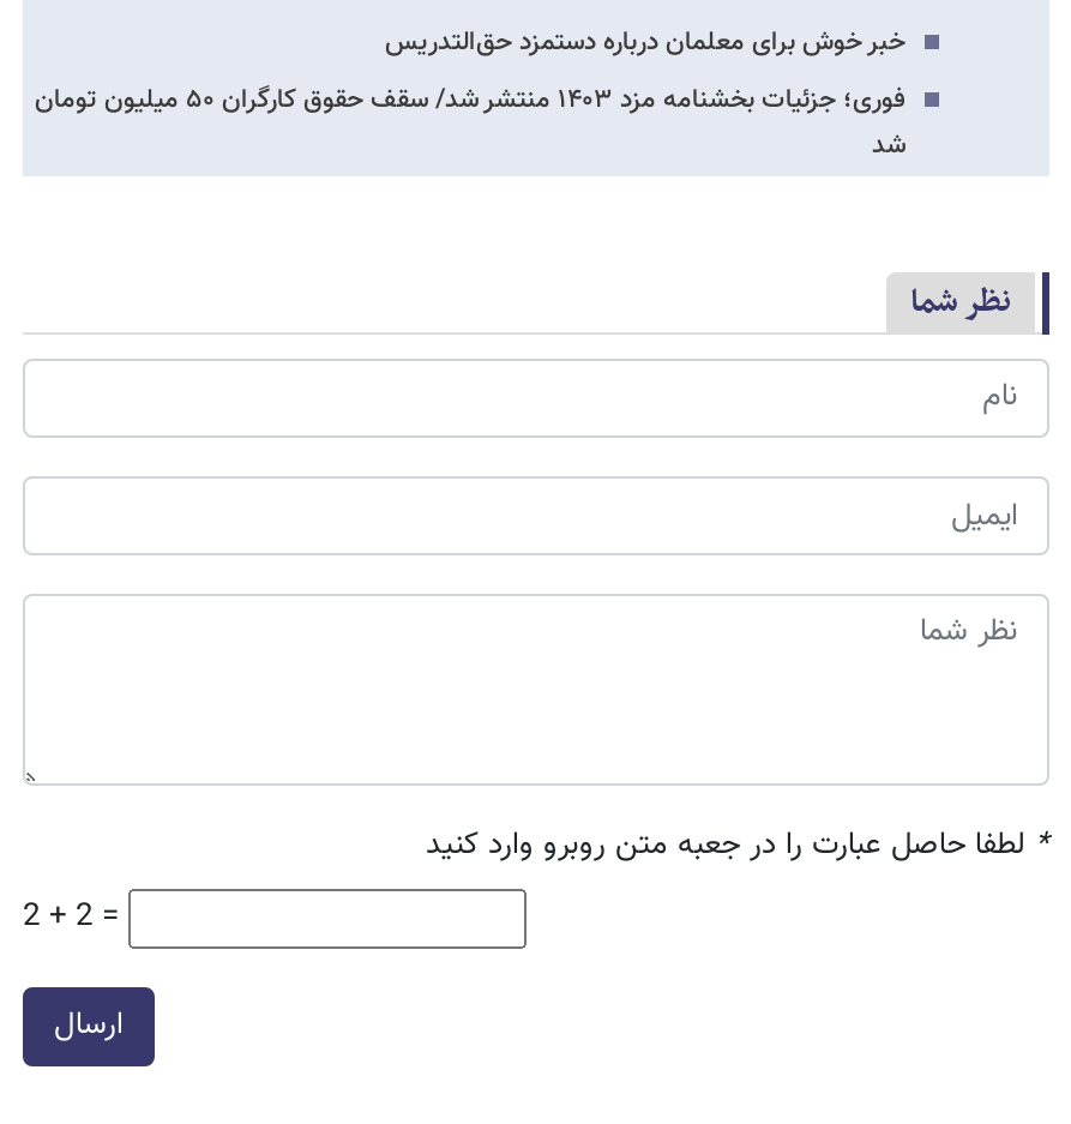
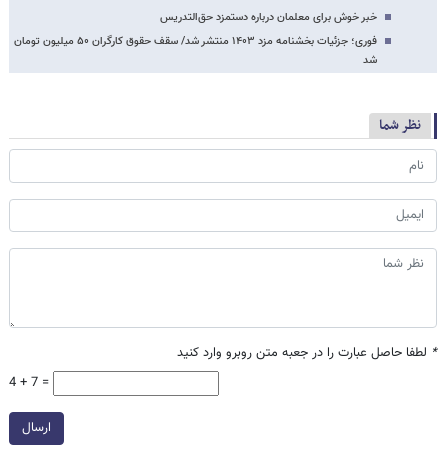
- 2 + 2 =
+ 4 + 7 =
